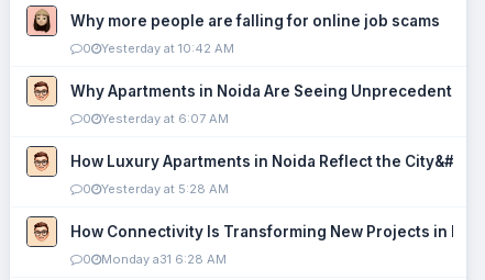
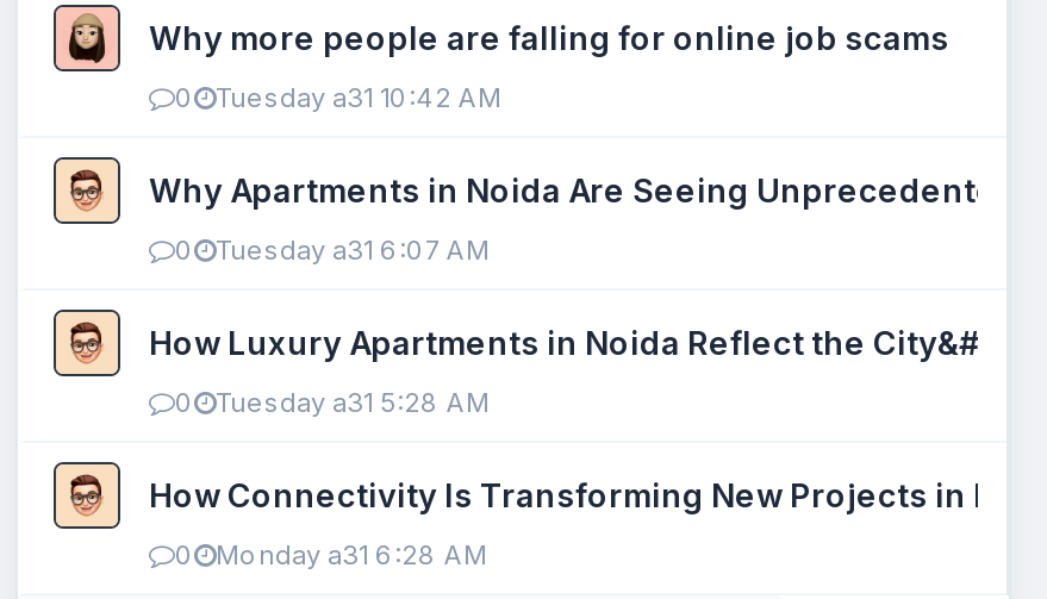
- Yesterday at 10:42 AM
+ Tuesday a31 10:42 AM

- Yesterday at 6:07 AM
+ Tuesday a31 6:07 AM

- Yesterday at 5:28 AM
+ Tuesday a31 5:28 AM
